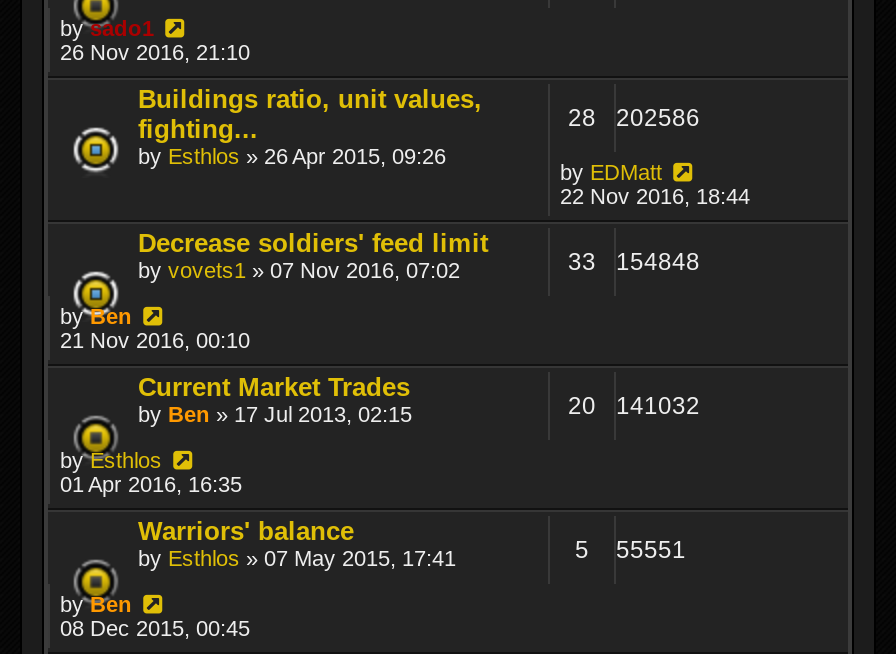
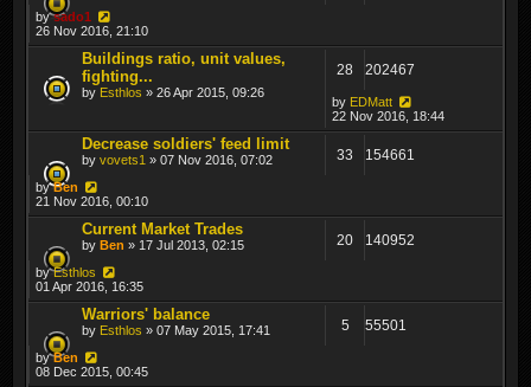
- 28 202586
+ 28 202467

- 33 154848
+ 33 154661

- 20 141032
+ 20 140952

- 5 55551
+ 5 55501
